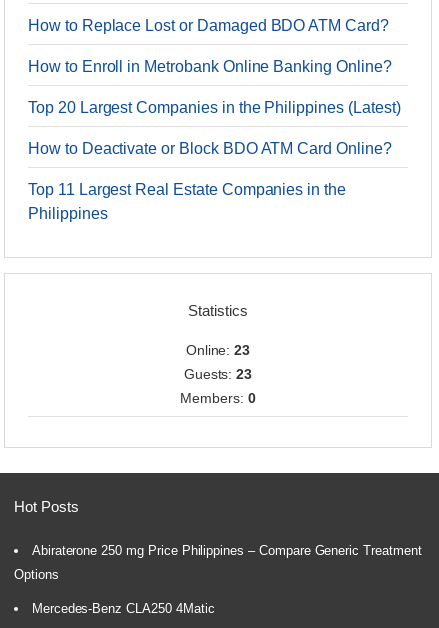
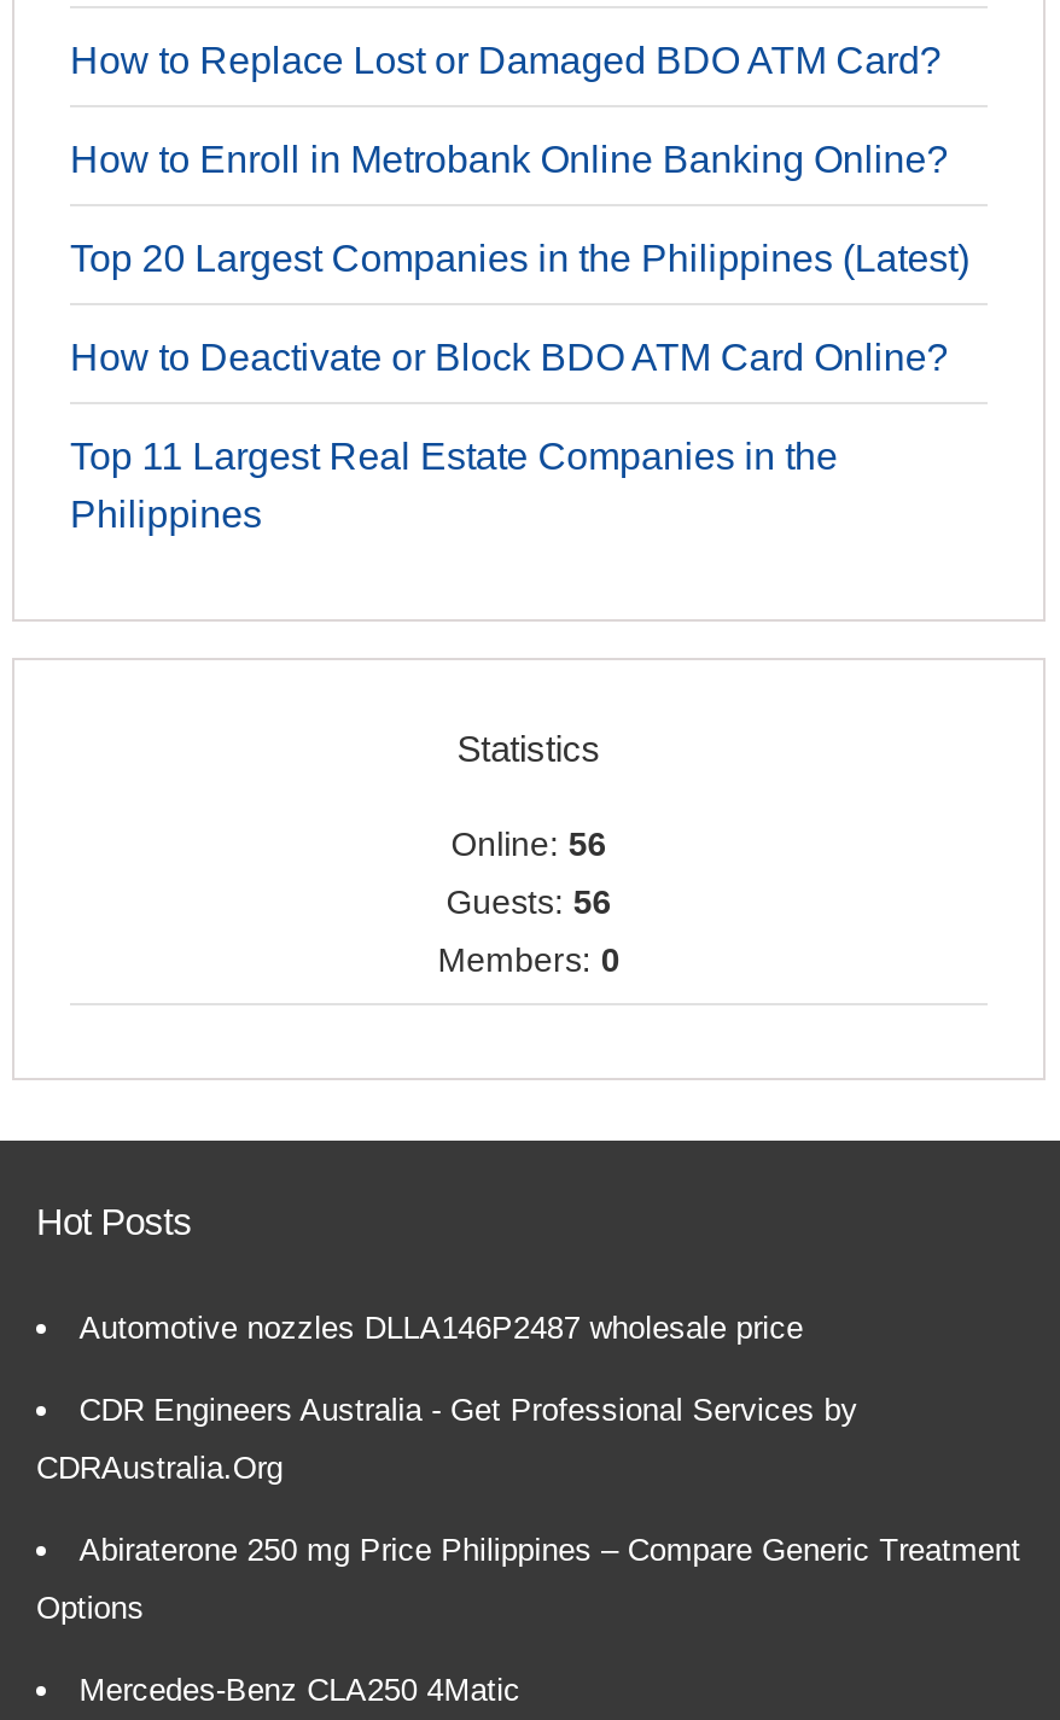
- Online: 23
+ Online: 56

- Guests: 23
+ Guests: 56

+ Automotive nozzles DLLA146P2487 wholesale price
+ CDR Engineers Australia - Get Professional Services by
+ CDRAustralia.Org
